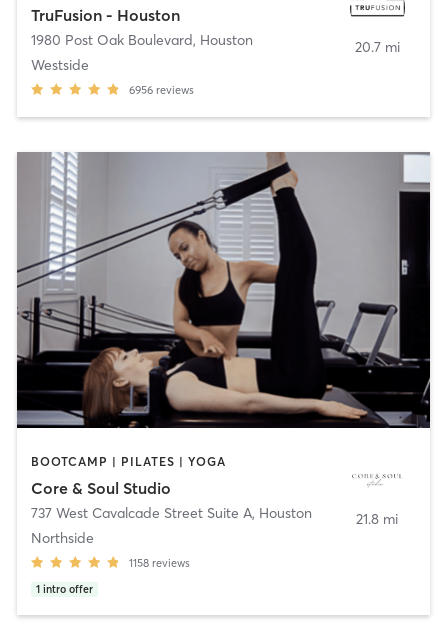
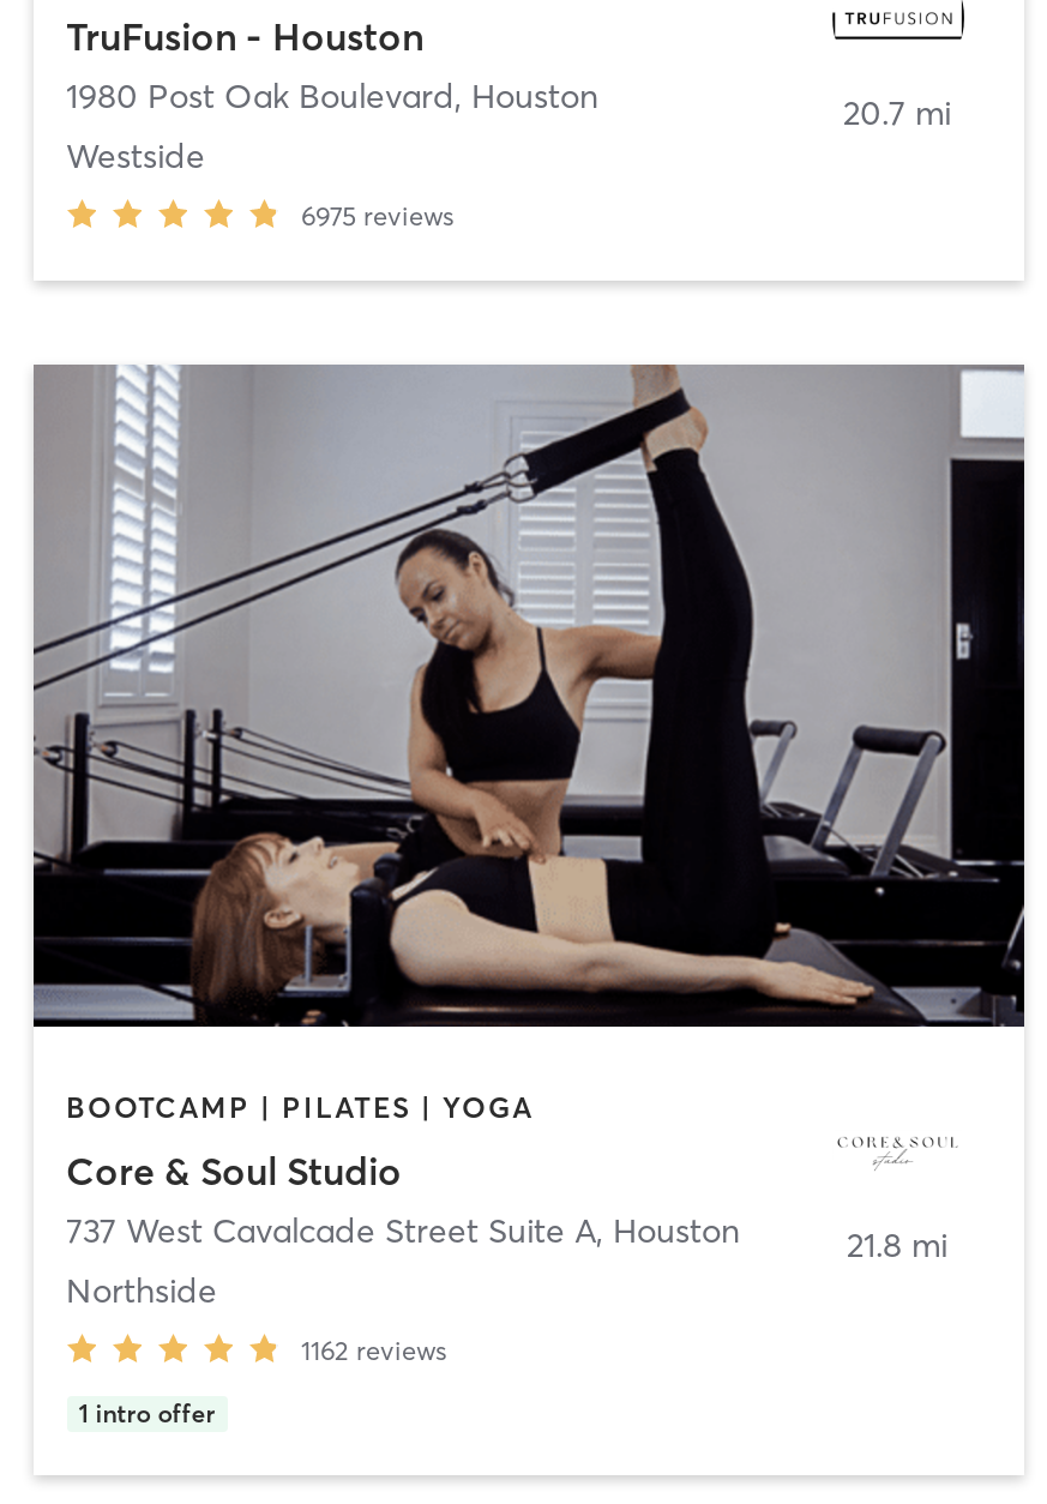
- 6956 reviews
+ 6975 reviews

- 1158 reviews
+ 1162 reviews
